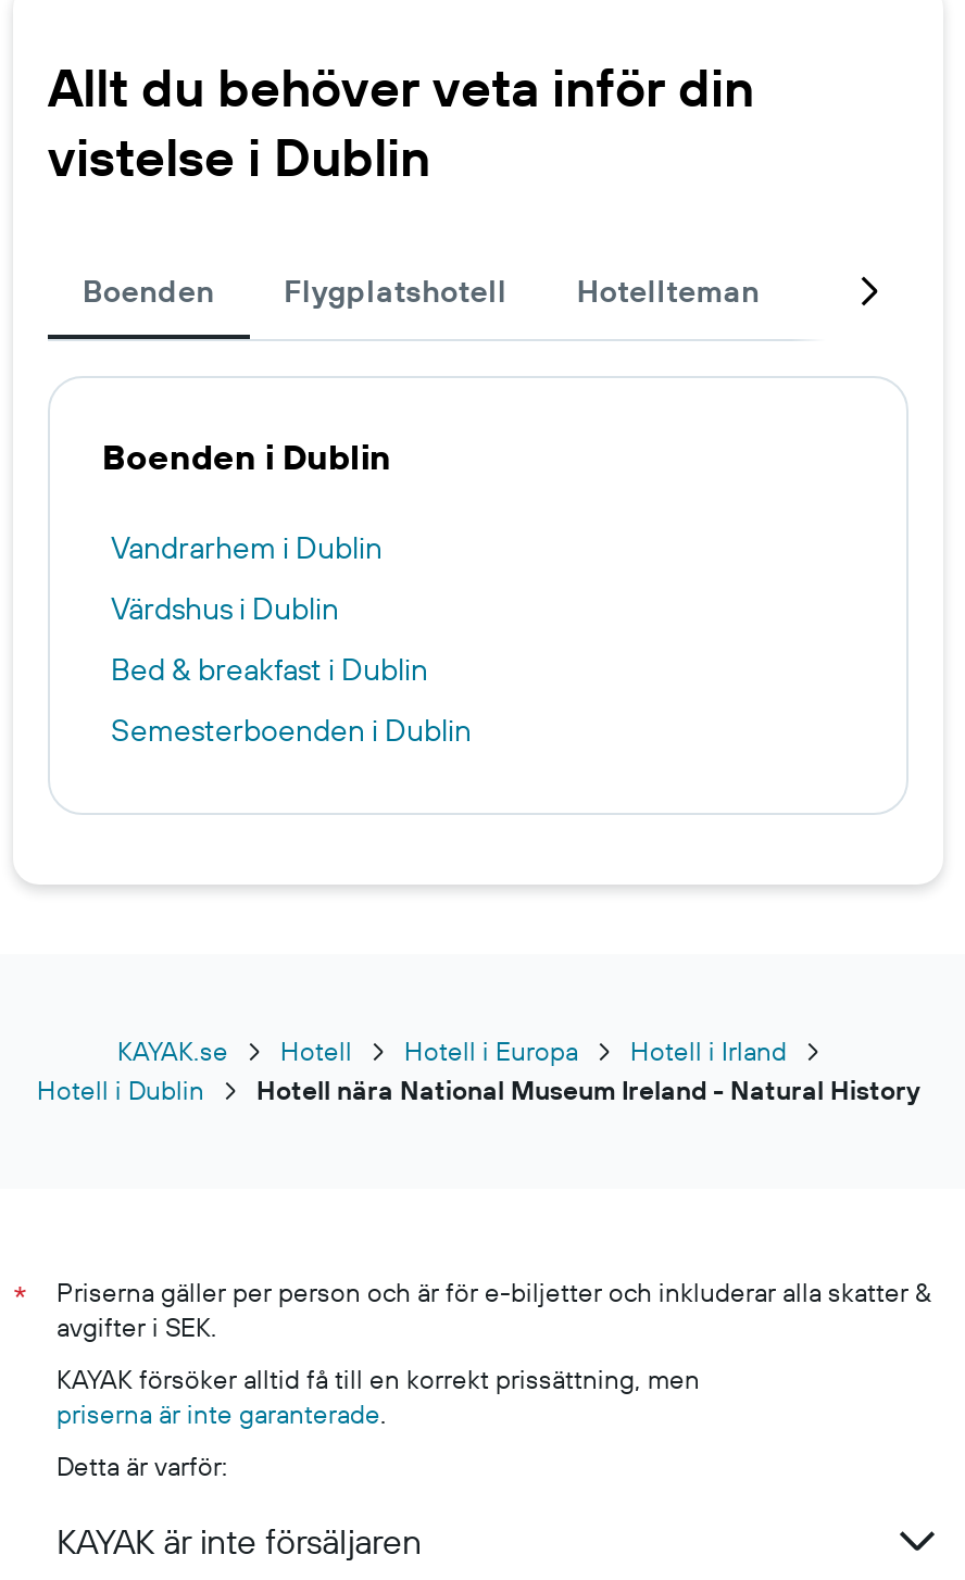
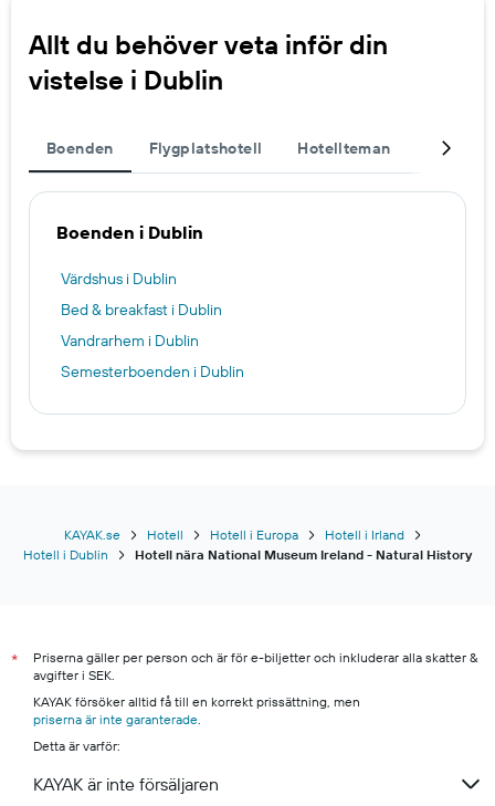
moved down: Vandrarhem i Dublin

moved up: Värdshus i Dublin | Bed & breakfast i Dublin
